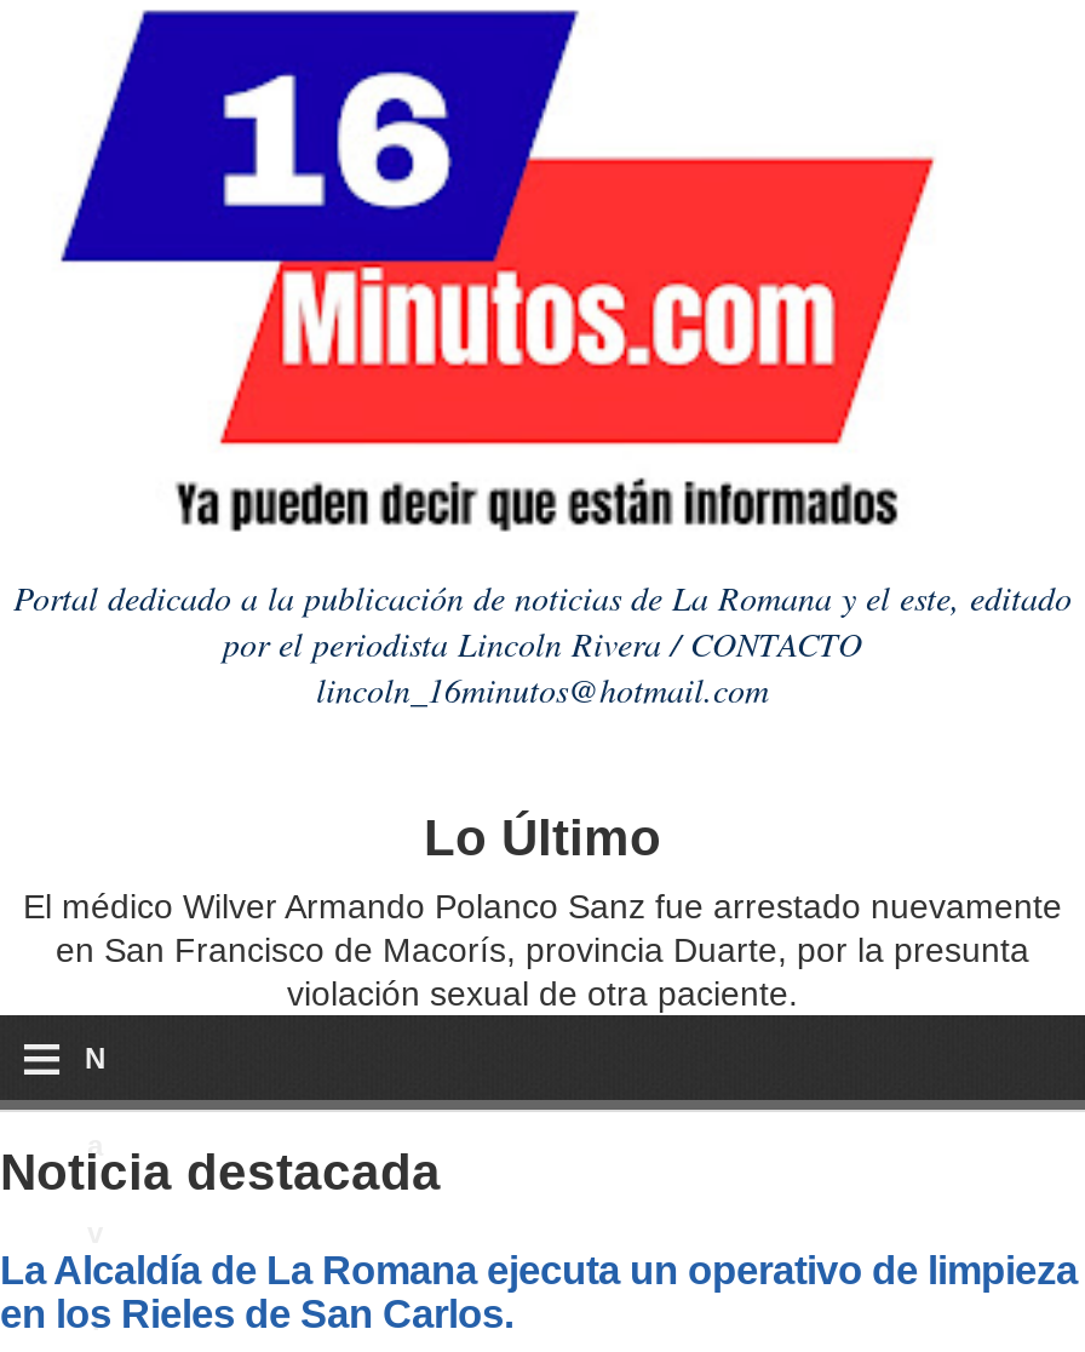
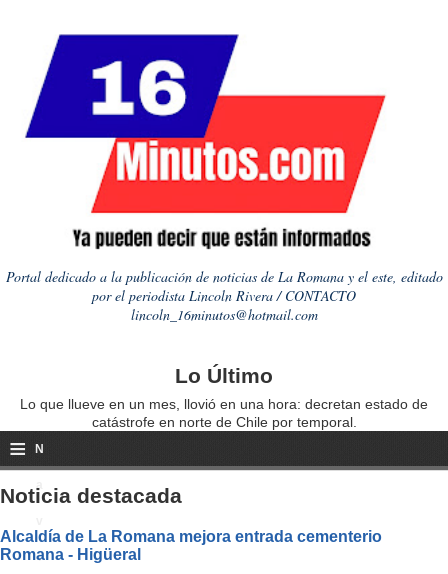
- El médico Wilver Armando Polanco Sanz fue arrestado nuevamente
- en San Francisco de Macorís, provincia Duarte, por la presunta
- violación sexual de otra paciente.
+ Lo que llueve en un mes, llovió en una hora: decretan estado de
+ catástrofe en norte de Chile por temporal.

- La Alcaldía de La Romana ejecuta un operativo de limpieza
- en los Rieles de San Carlos.
+ Alcaldía de La Romana mejora entrada cementerio
+ Romana - Higüeral
